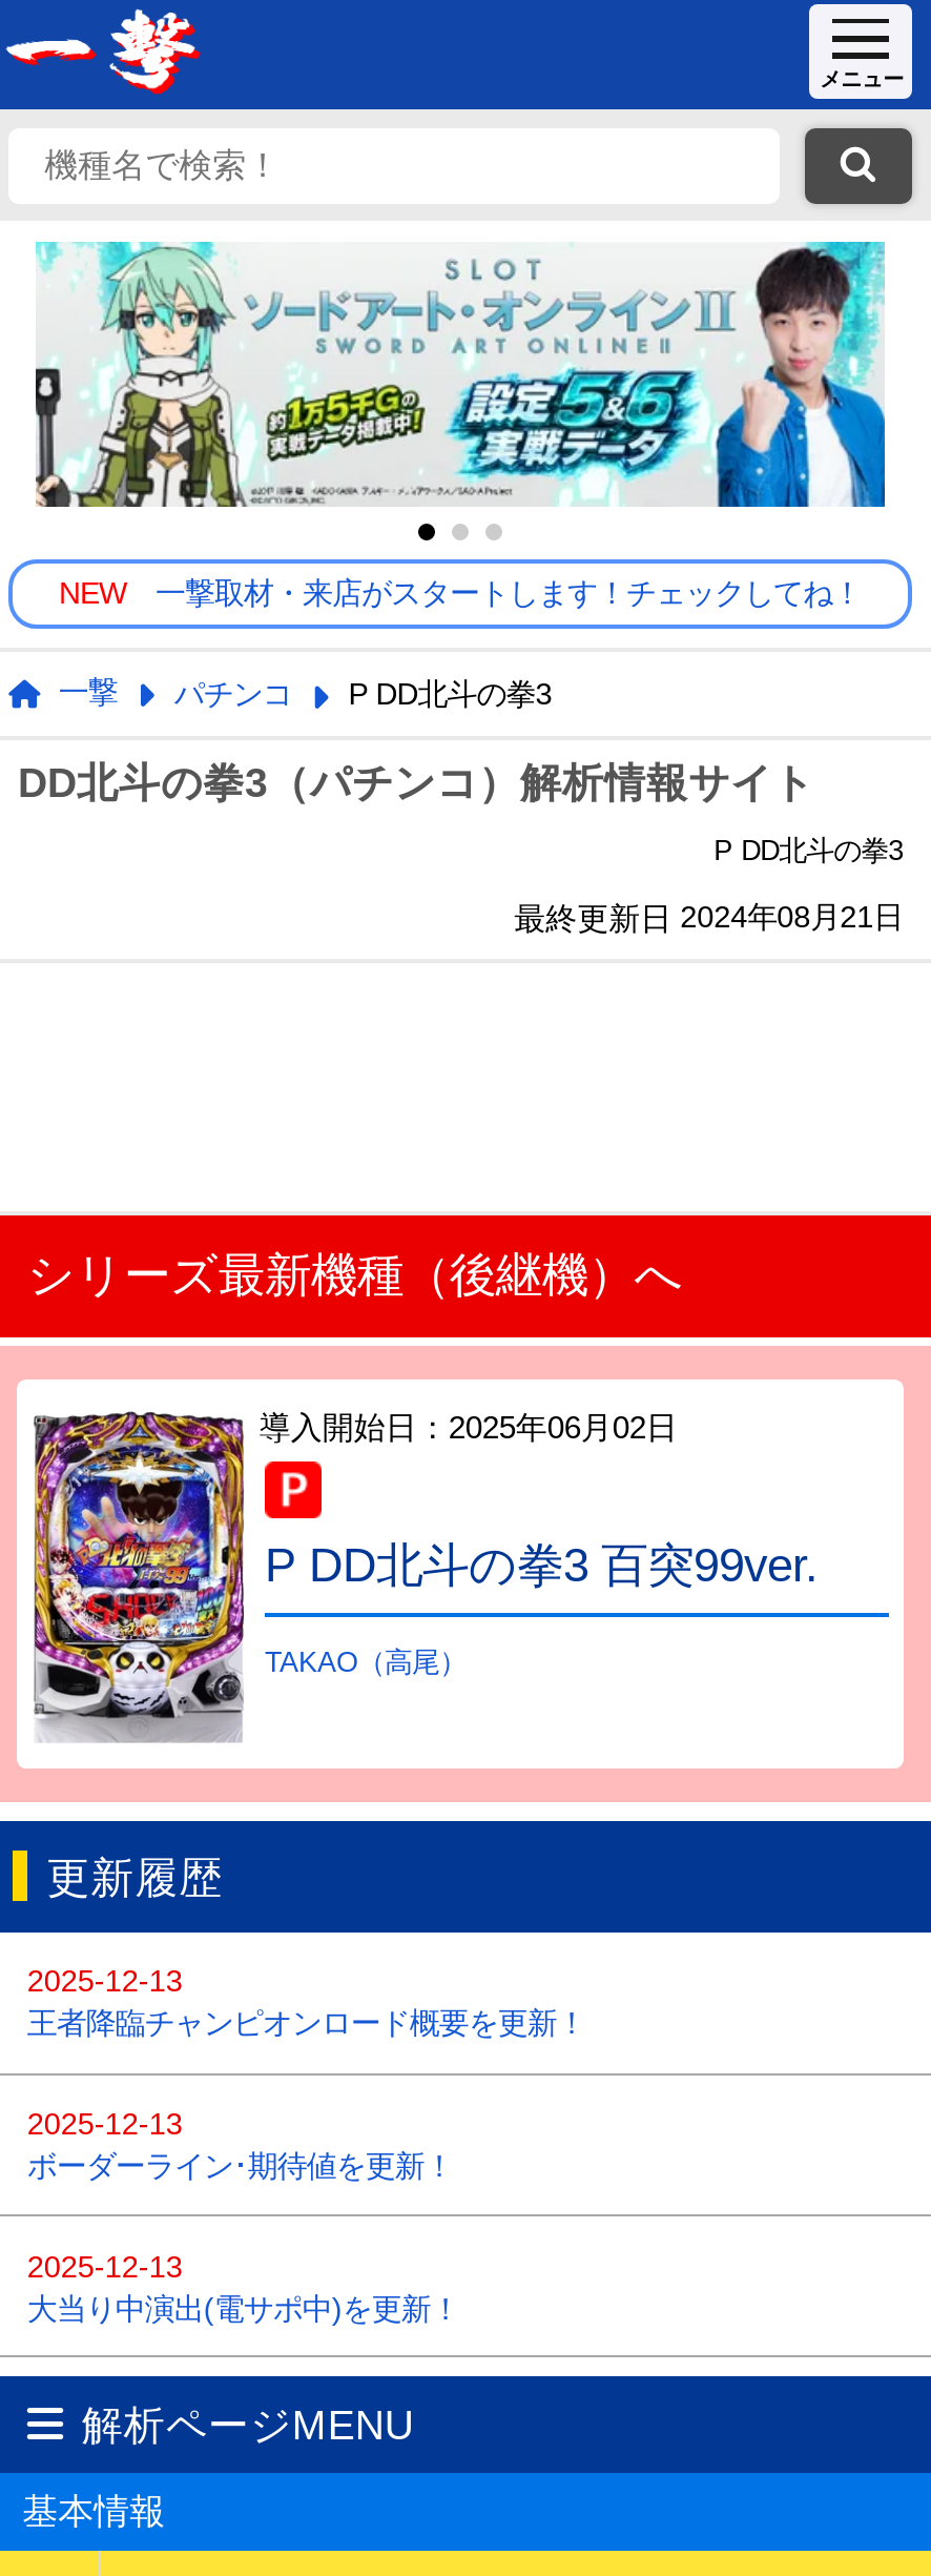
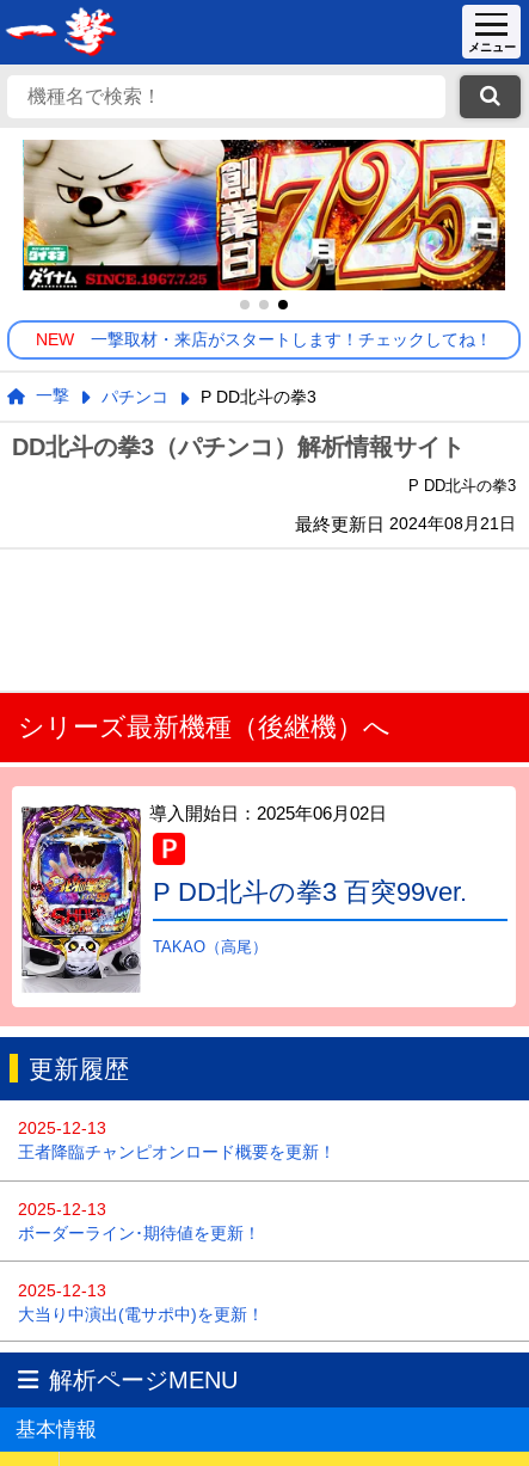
- [image]
+ [image]
